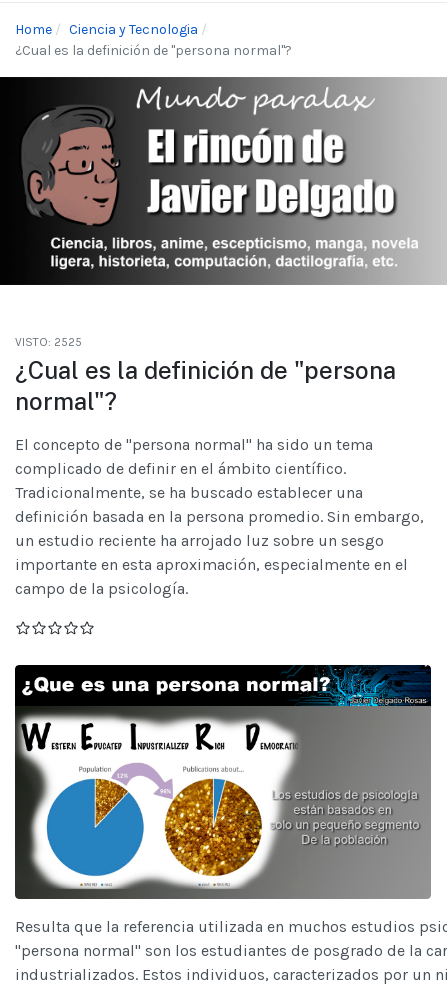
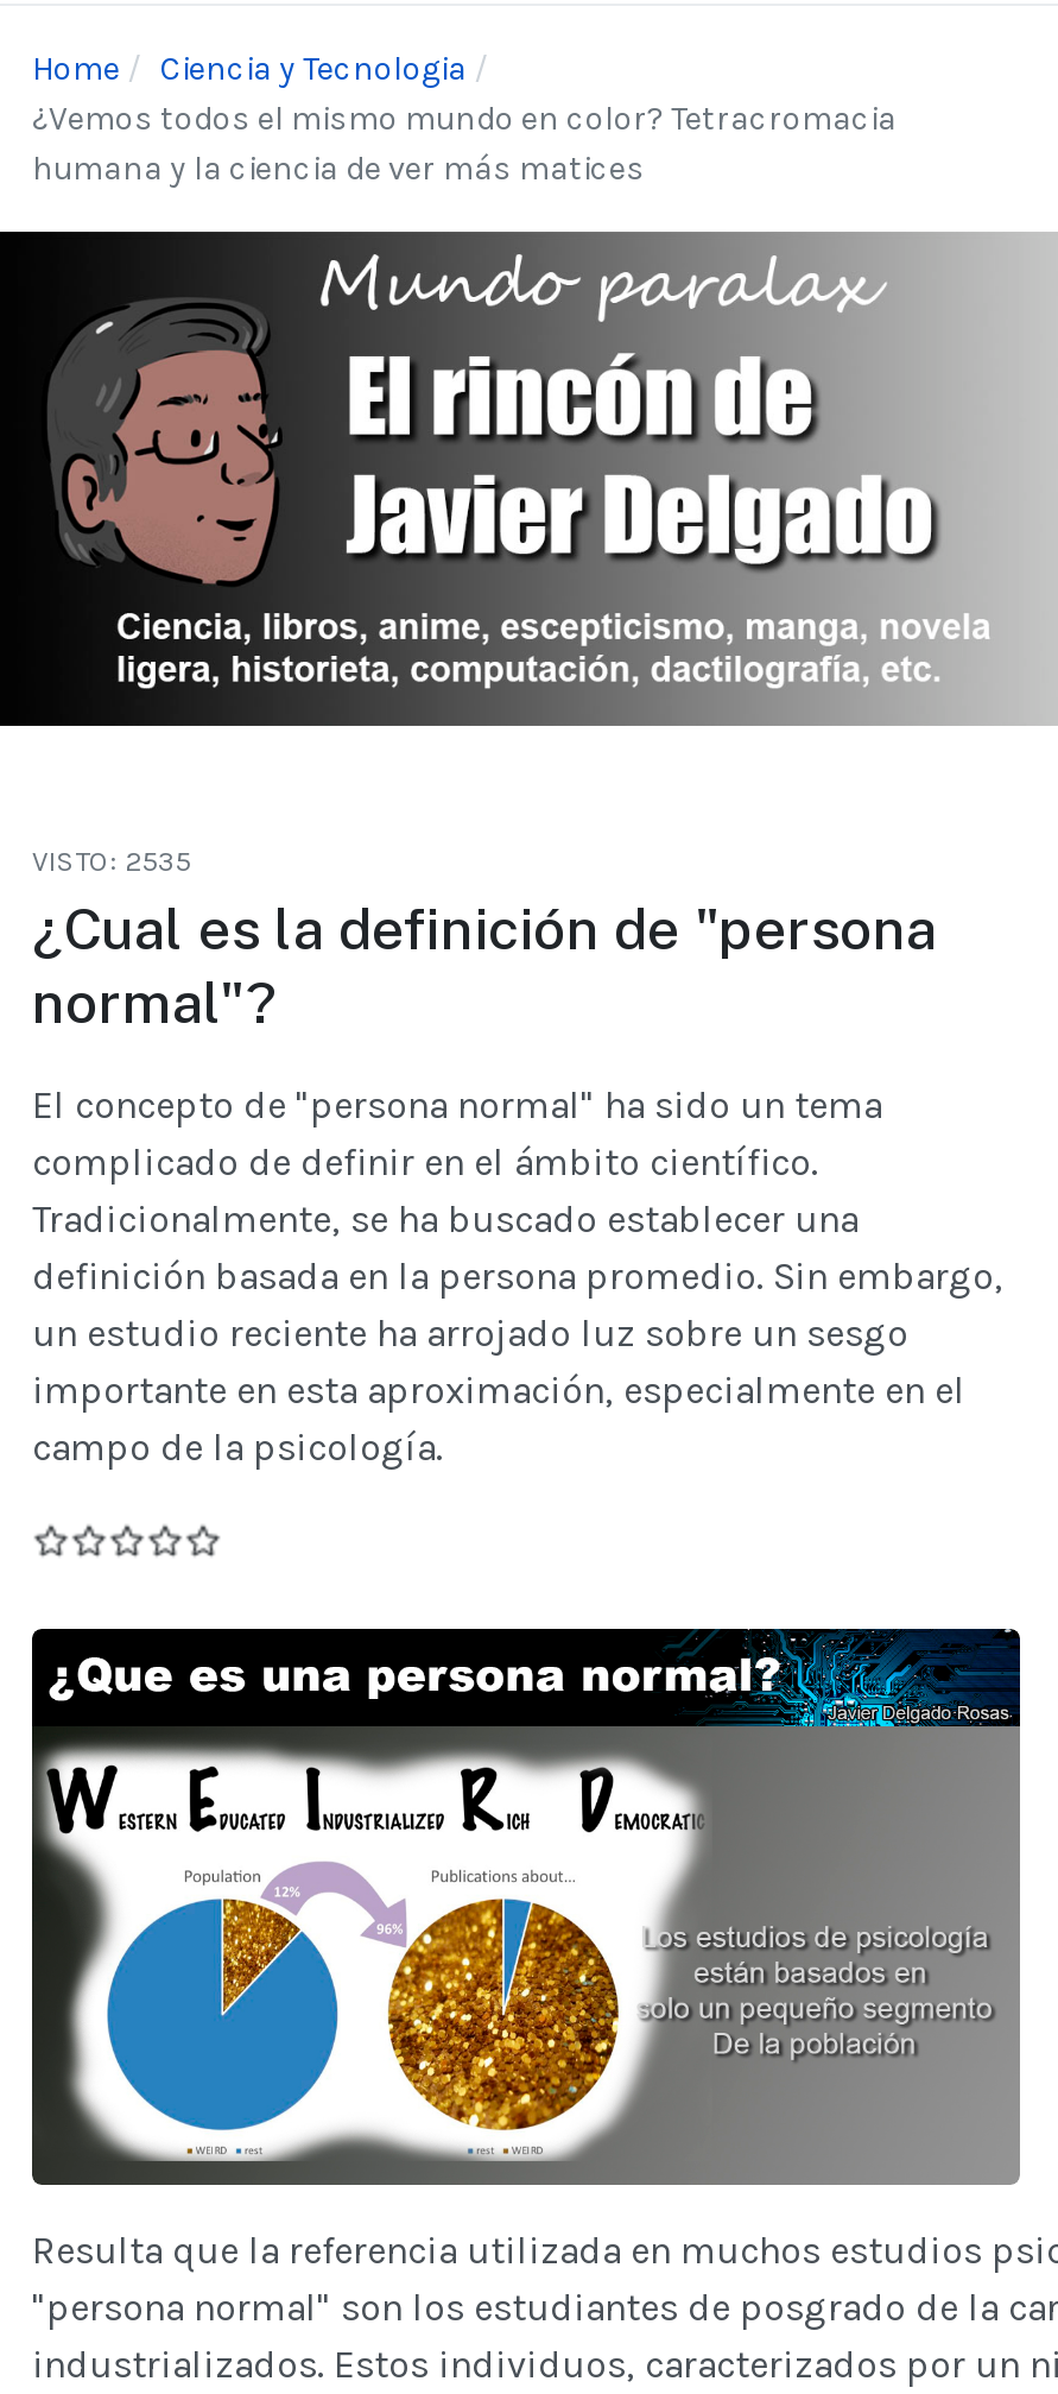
- ¿Cual es la definición de "persona normal"?
+ ¿Vemos todos el mismo mundo en color? Tetracromacia
+ humana y la ciencia de ver más matices

- VISTO: 2525
+ VISTO: 2535
